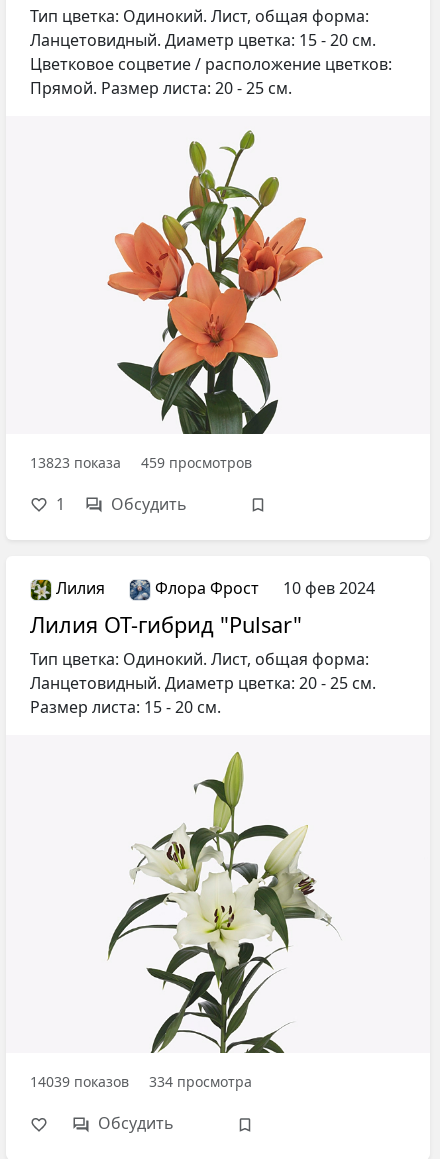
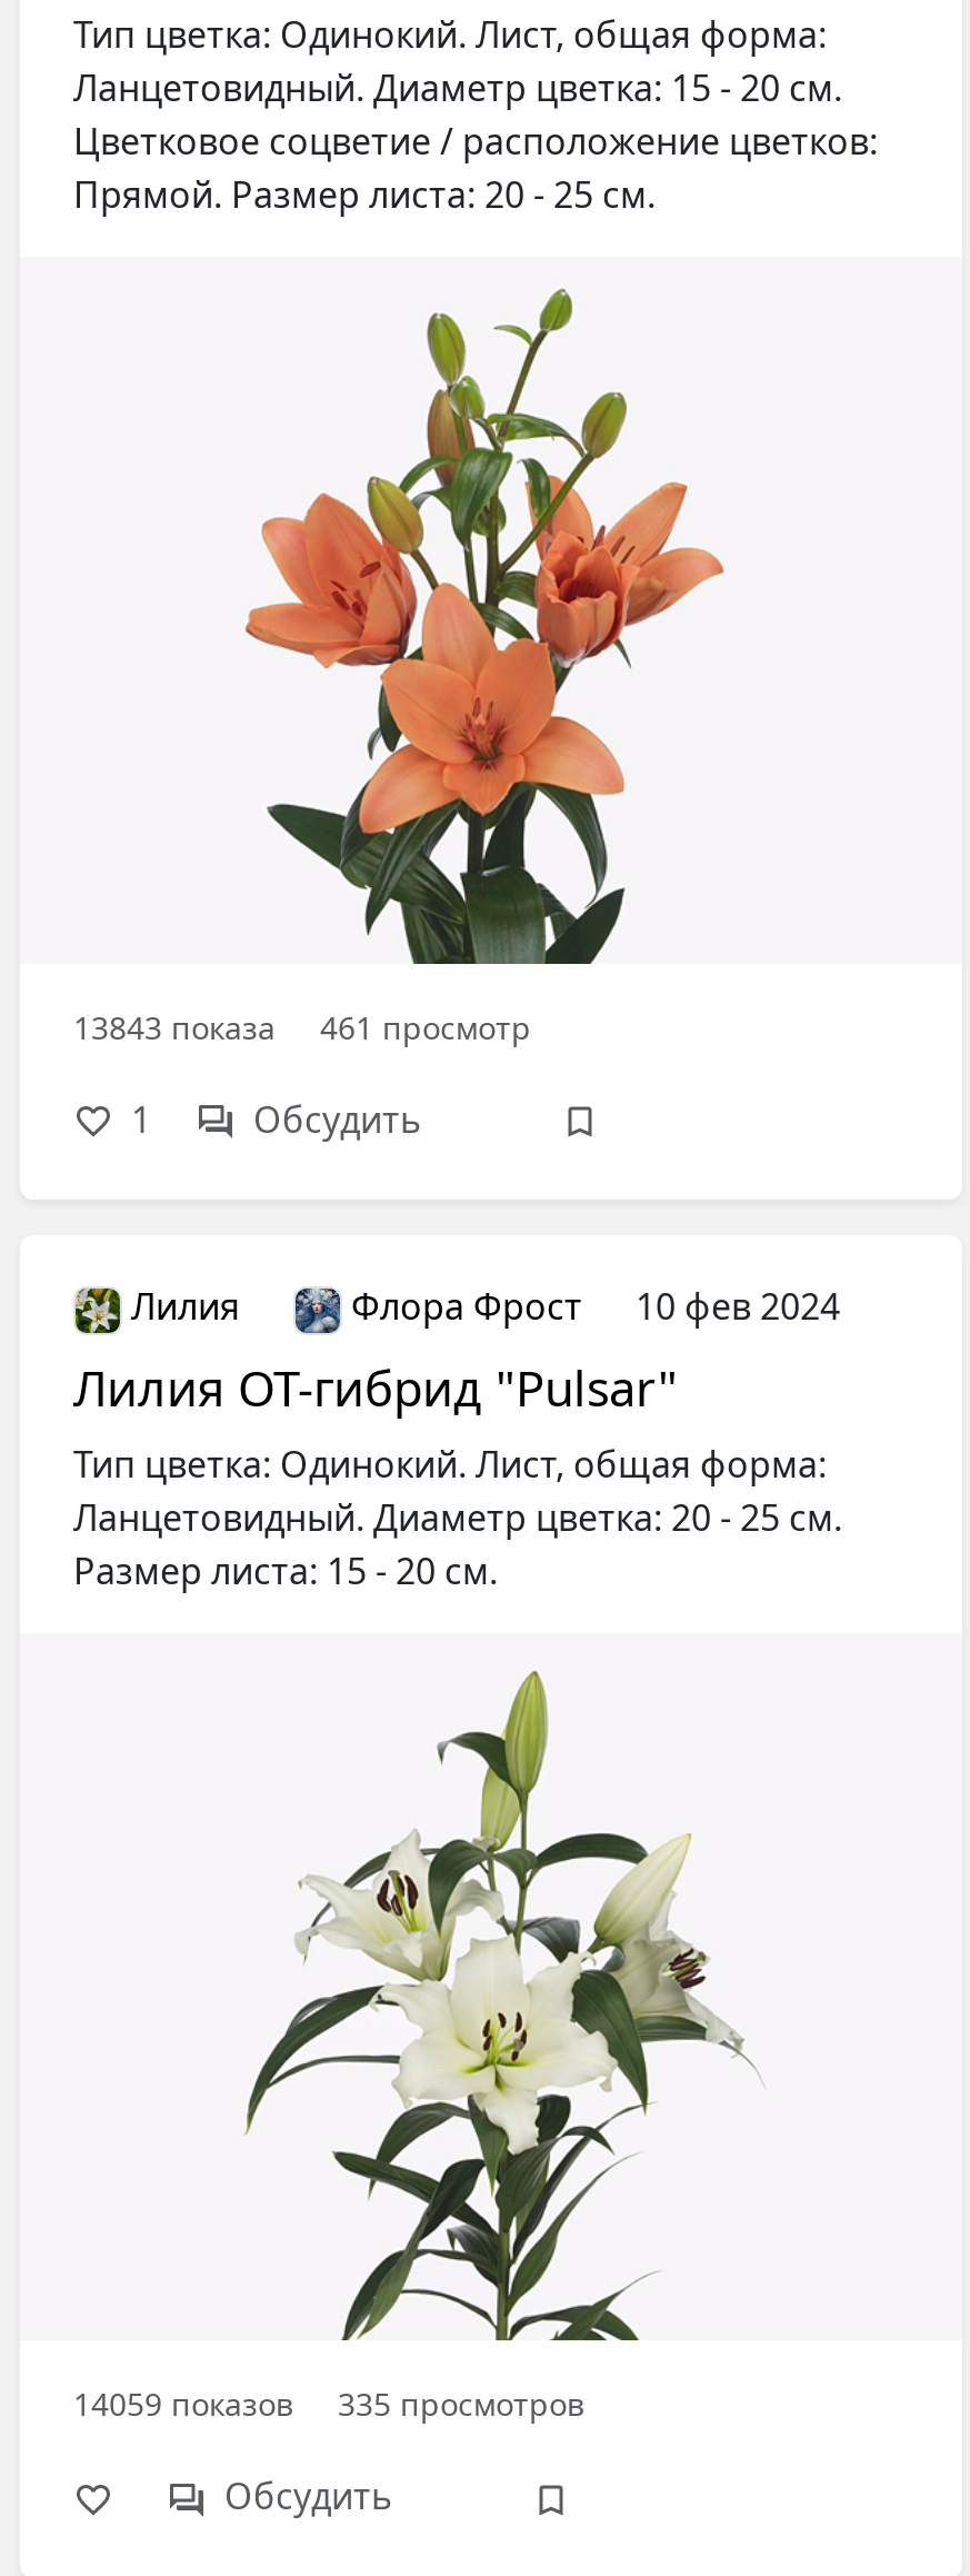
- 13823 показа
- 459 просмотров
+ 13843 показа
+ 461 просмотр

- 14039 показов
- 334 просмотра
+ 14059 показов
+ 335 просмотров
